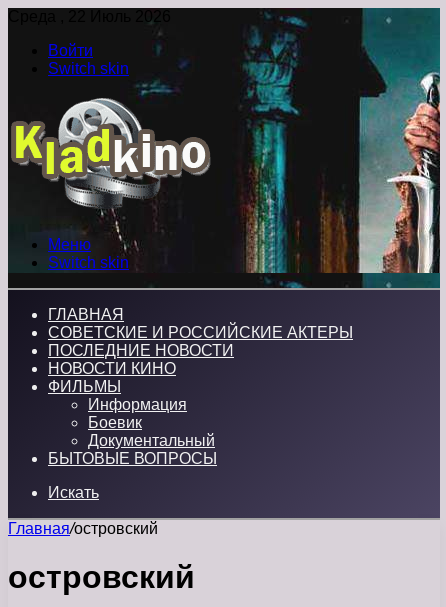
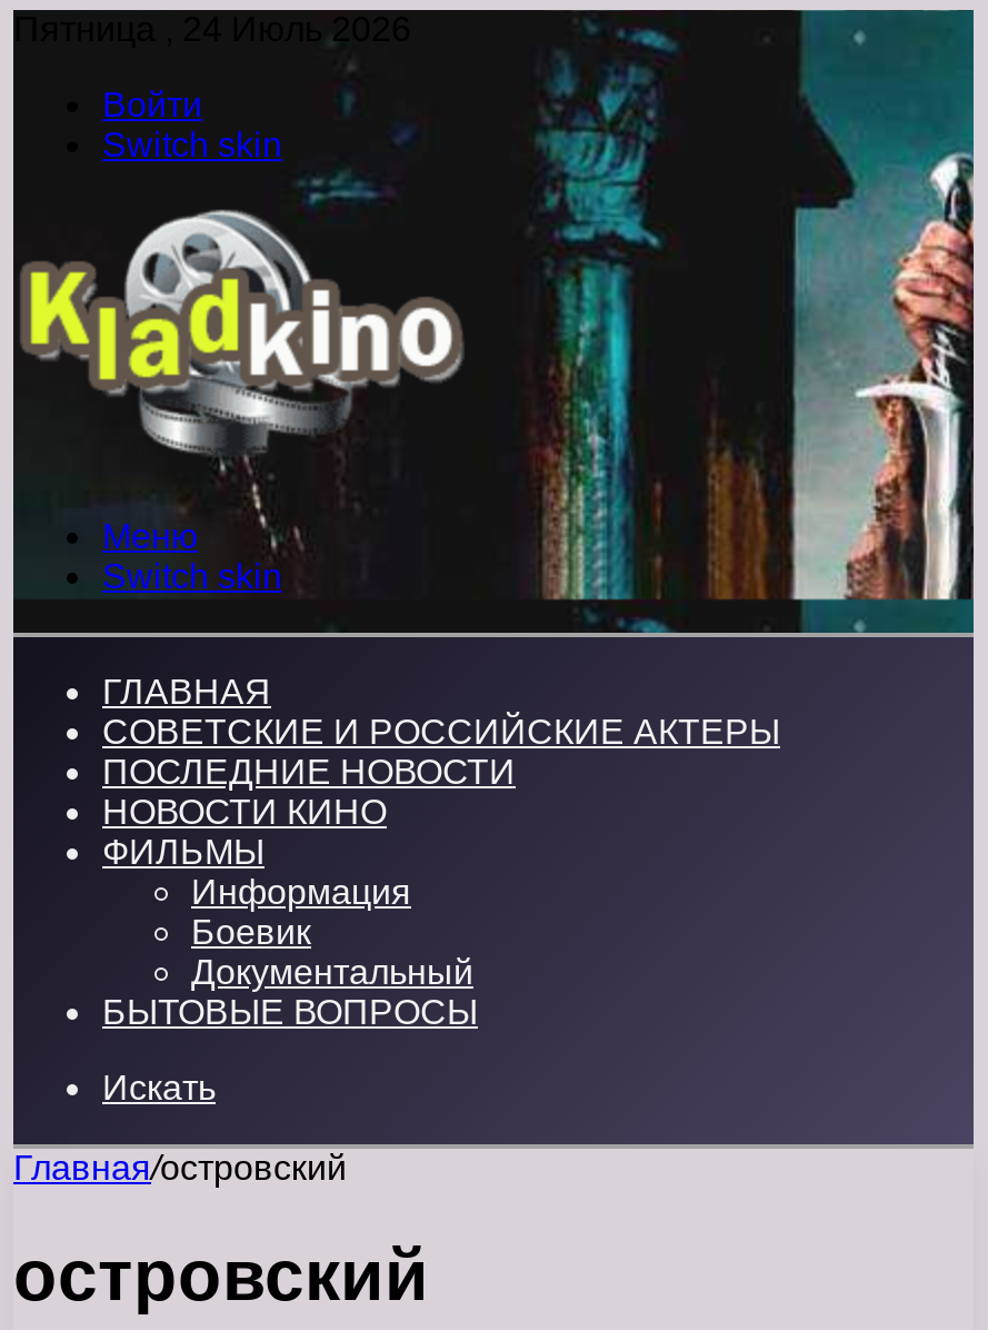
- Среда , 22 Июль 2026
+ Пятница , 24 Июль 2026
